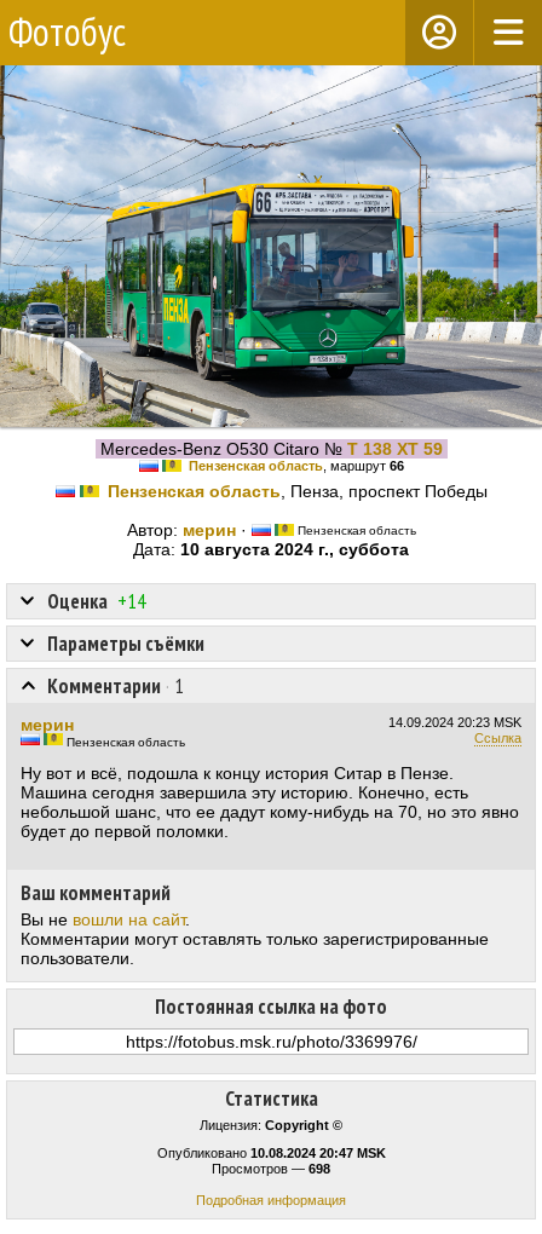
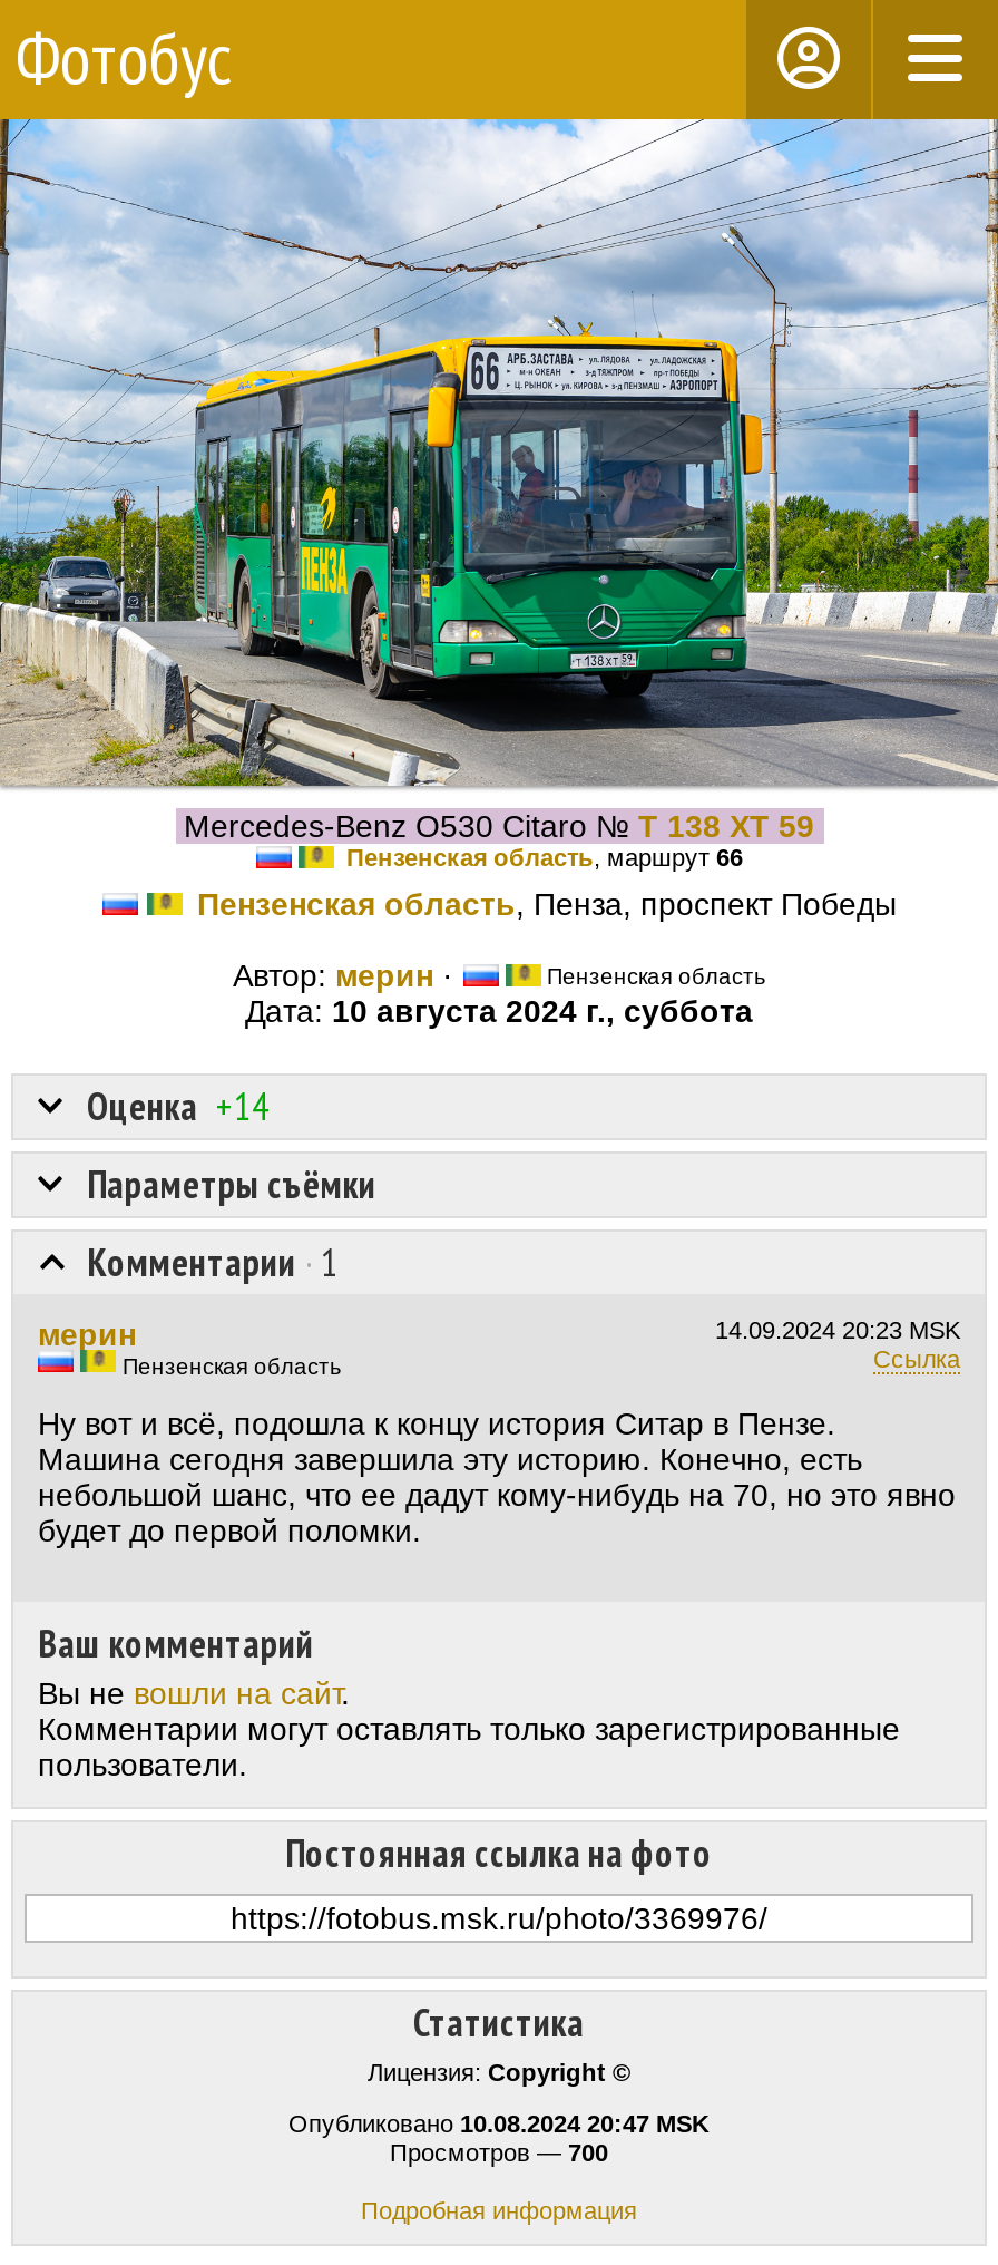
- Просмотров — 698
+ Просмотров — 700
